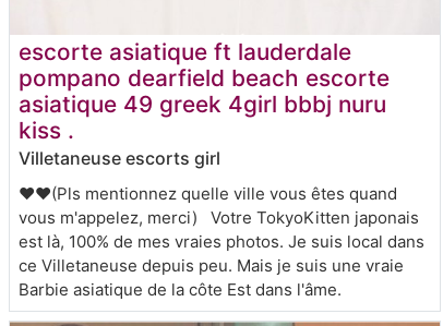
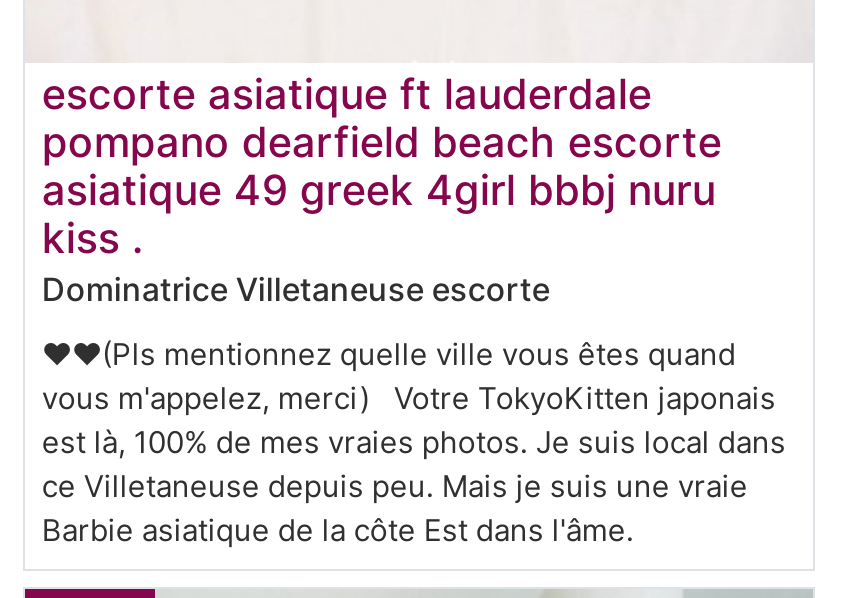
- Villetaneuse escorts girl
+ Dominatrice Villetaneuse escorte
